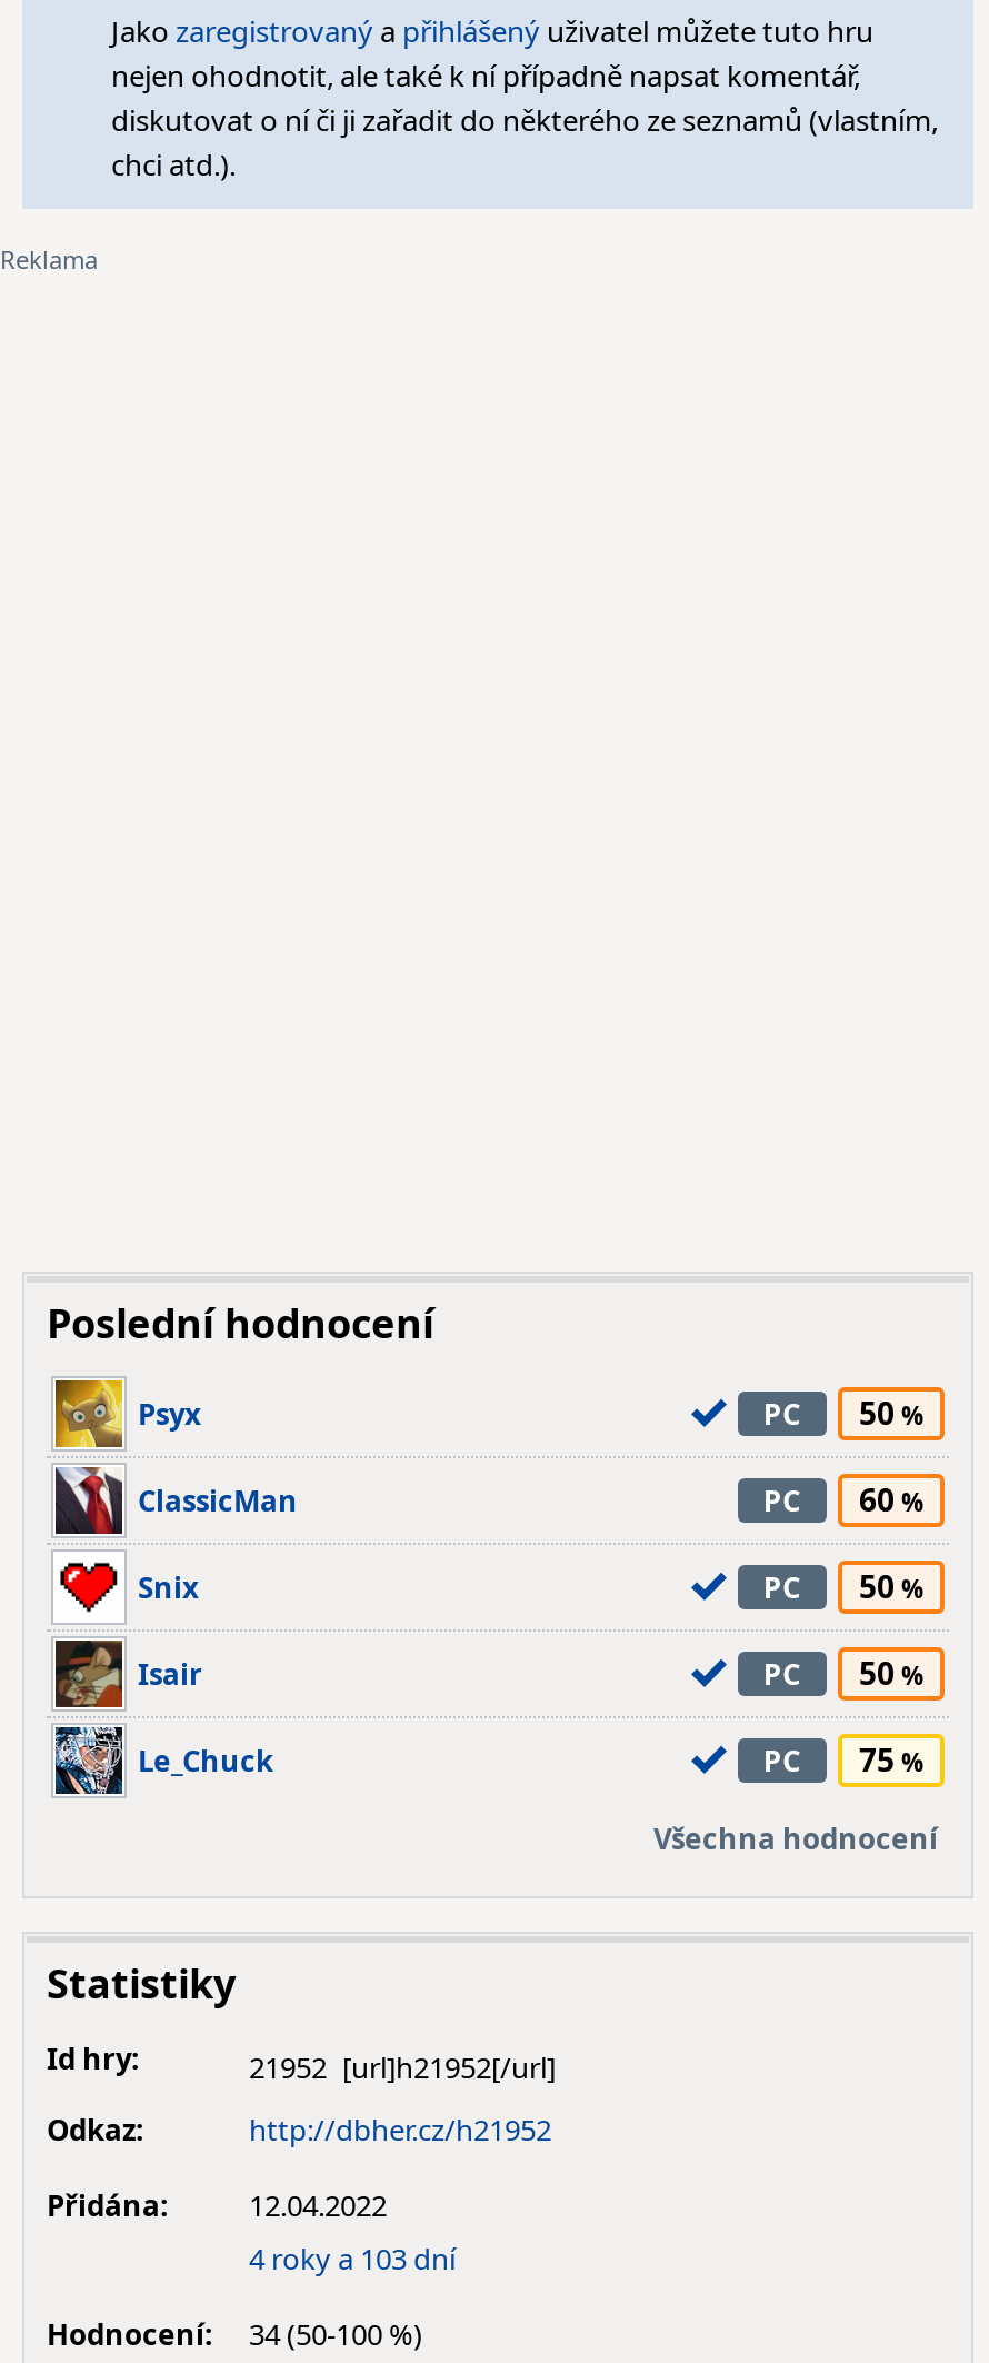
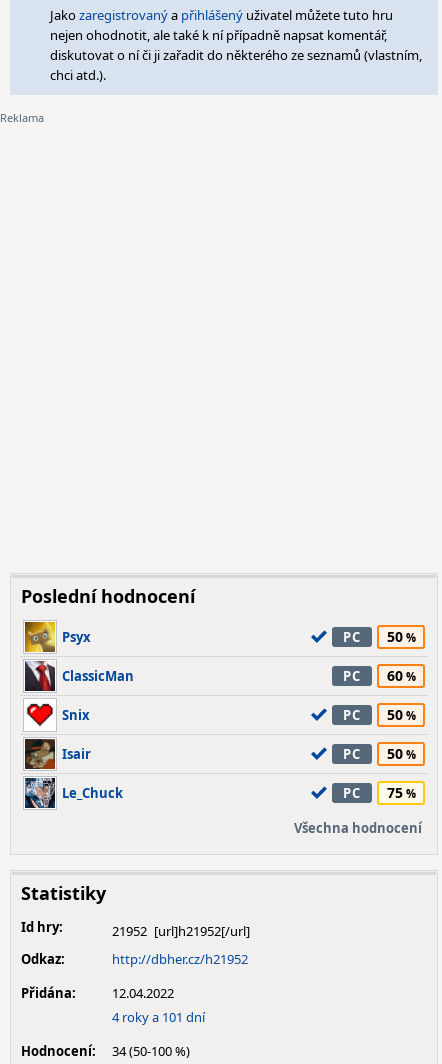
- 4 roky a 103 dní
+ 4 roky a 101 dní
